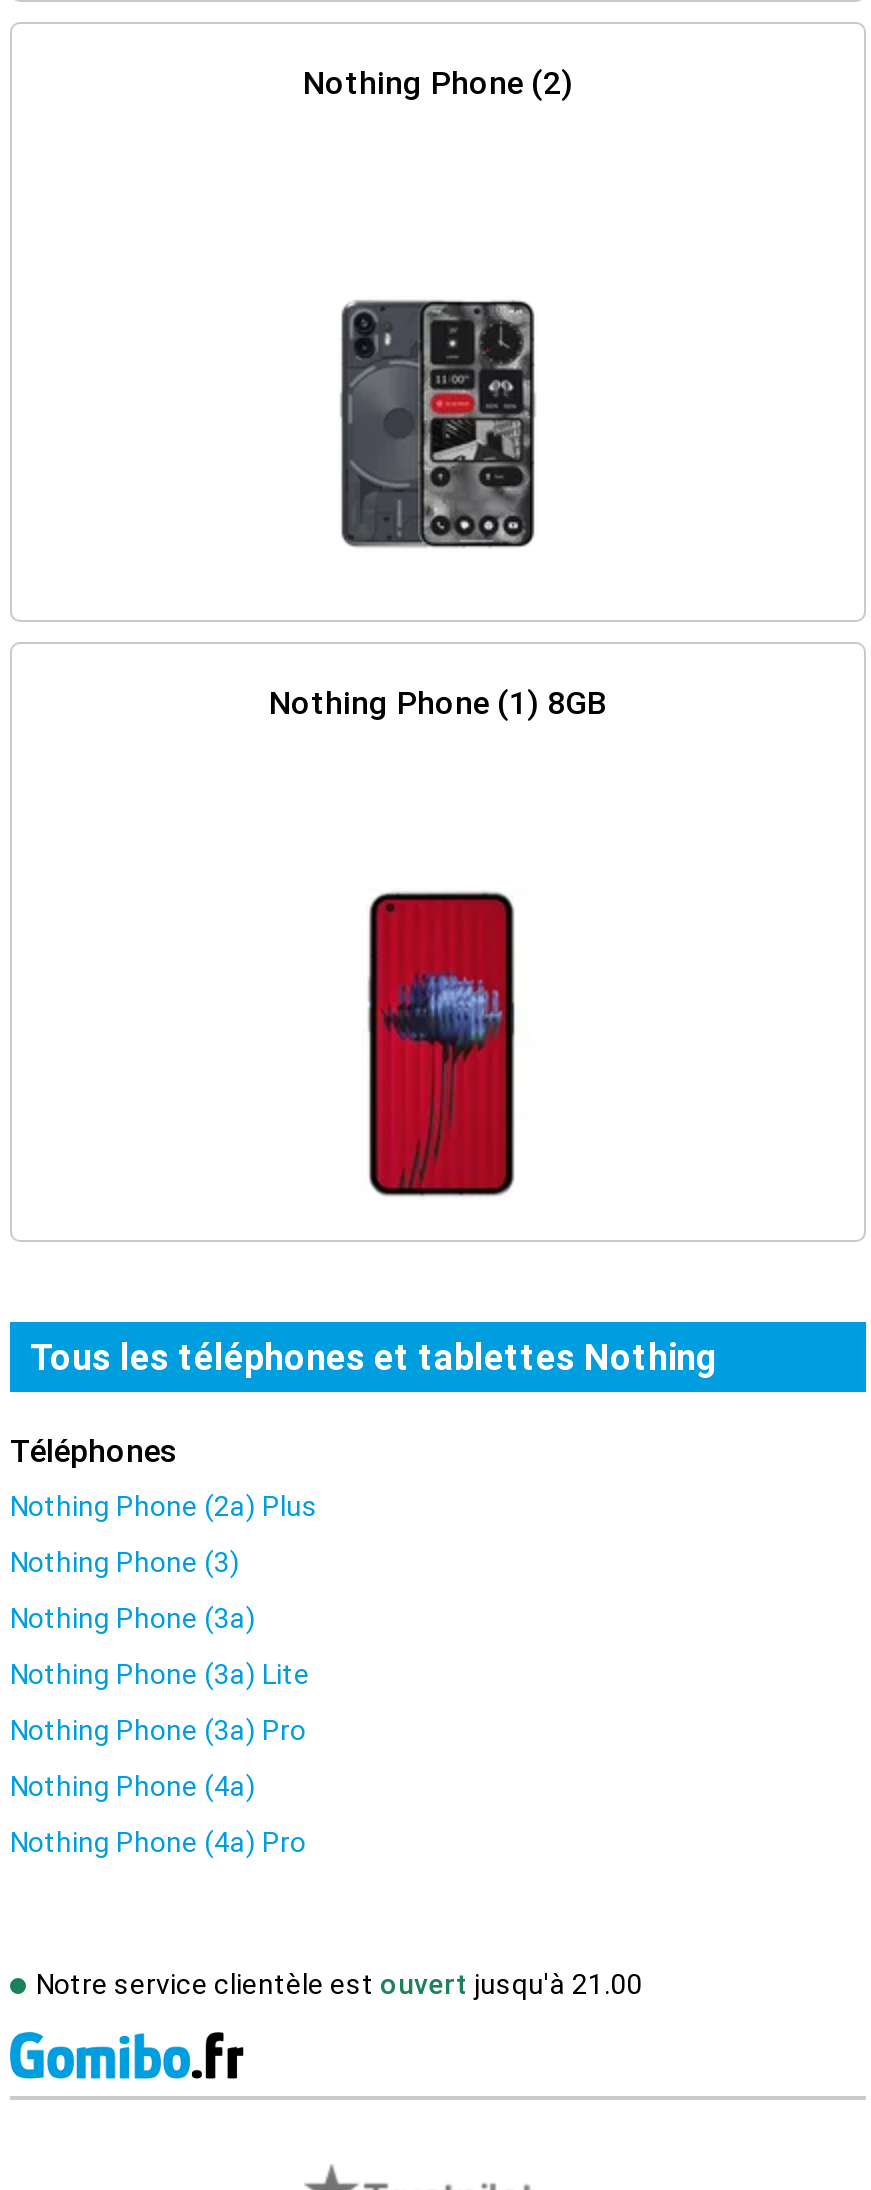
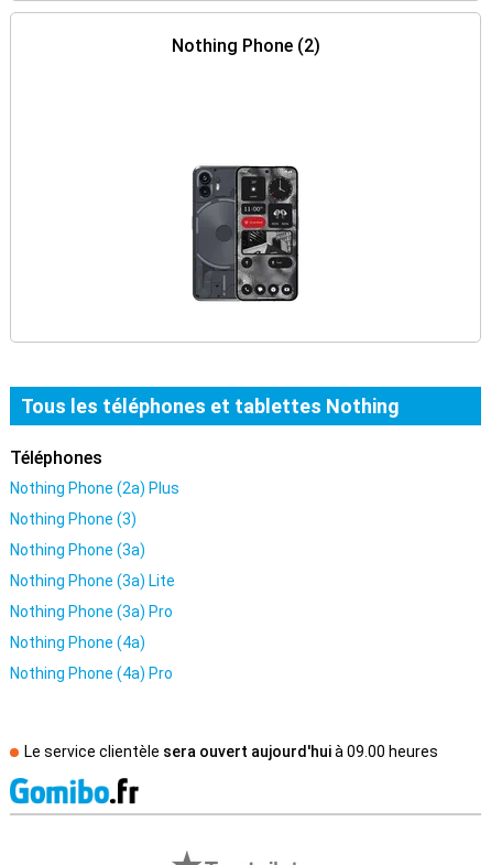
- Nothing Phone (1) 8GB

- [image]

- Notre service clientèle est ouvert jusqu'à 21.00
+ Le service clientèle sera ouvert aujourd'hui à 09.00 heures
